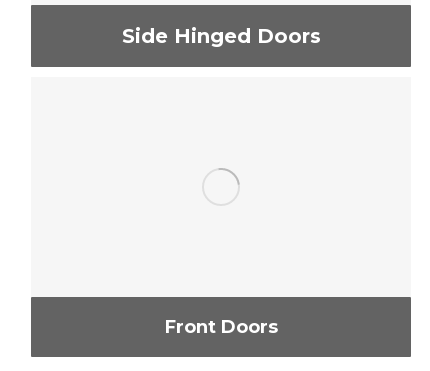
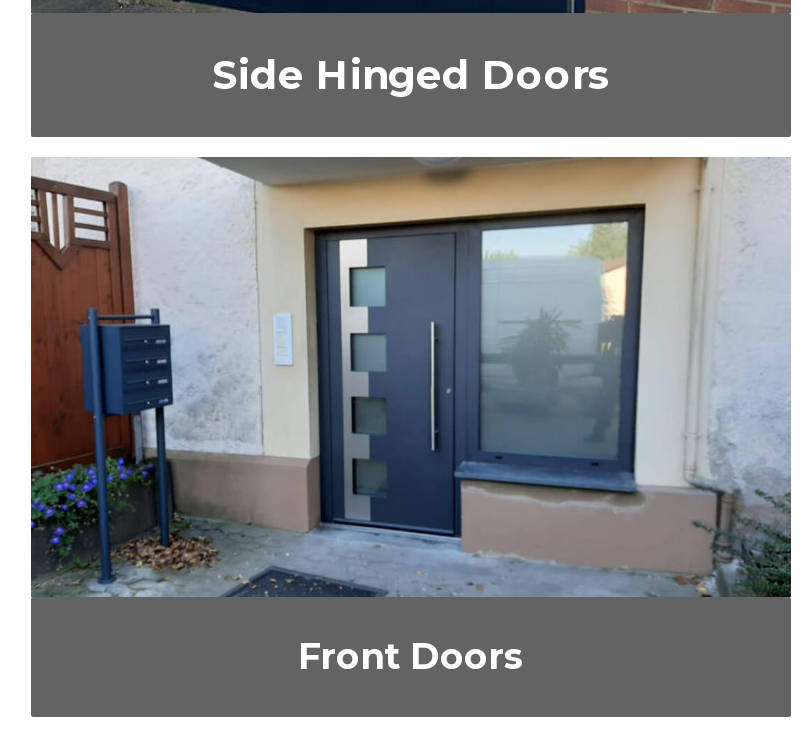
+ [image]
